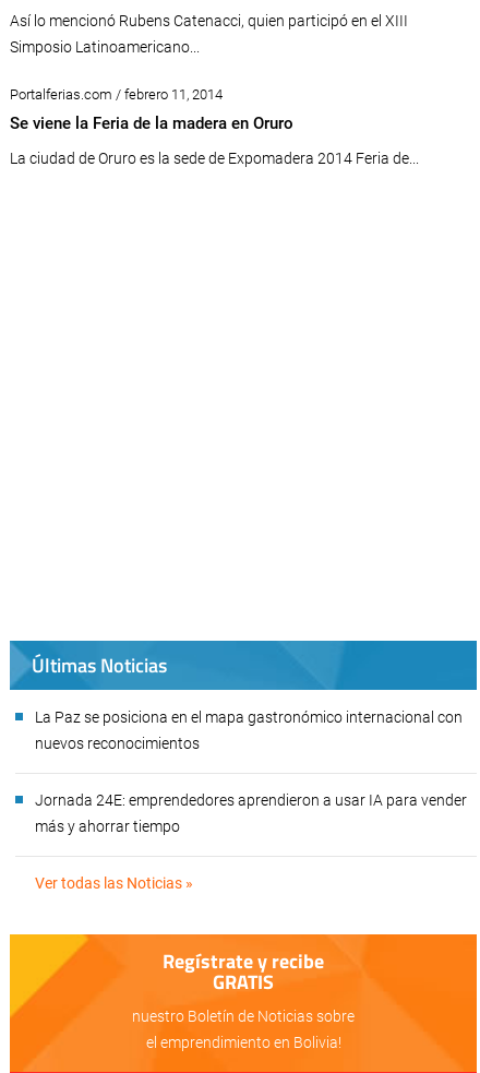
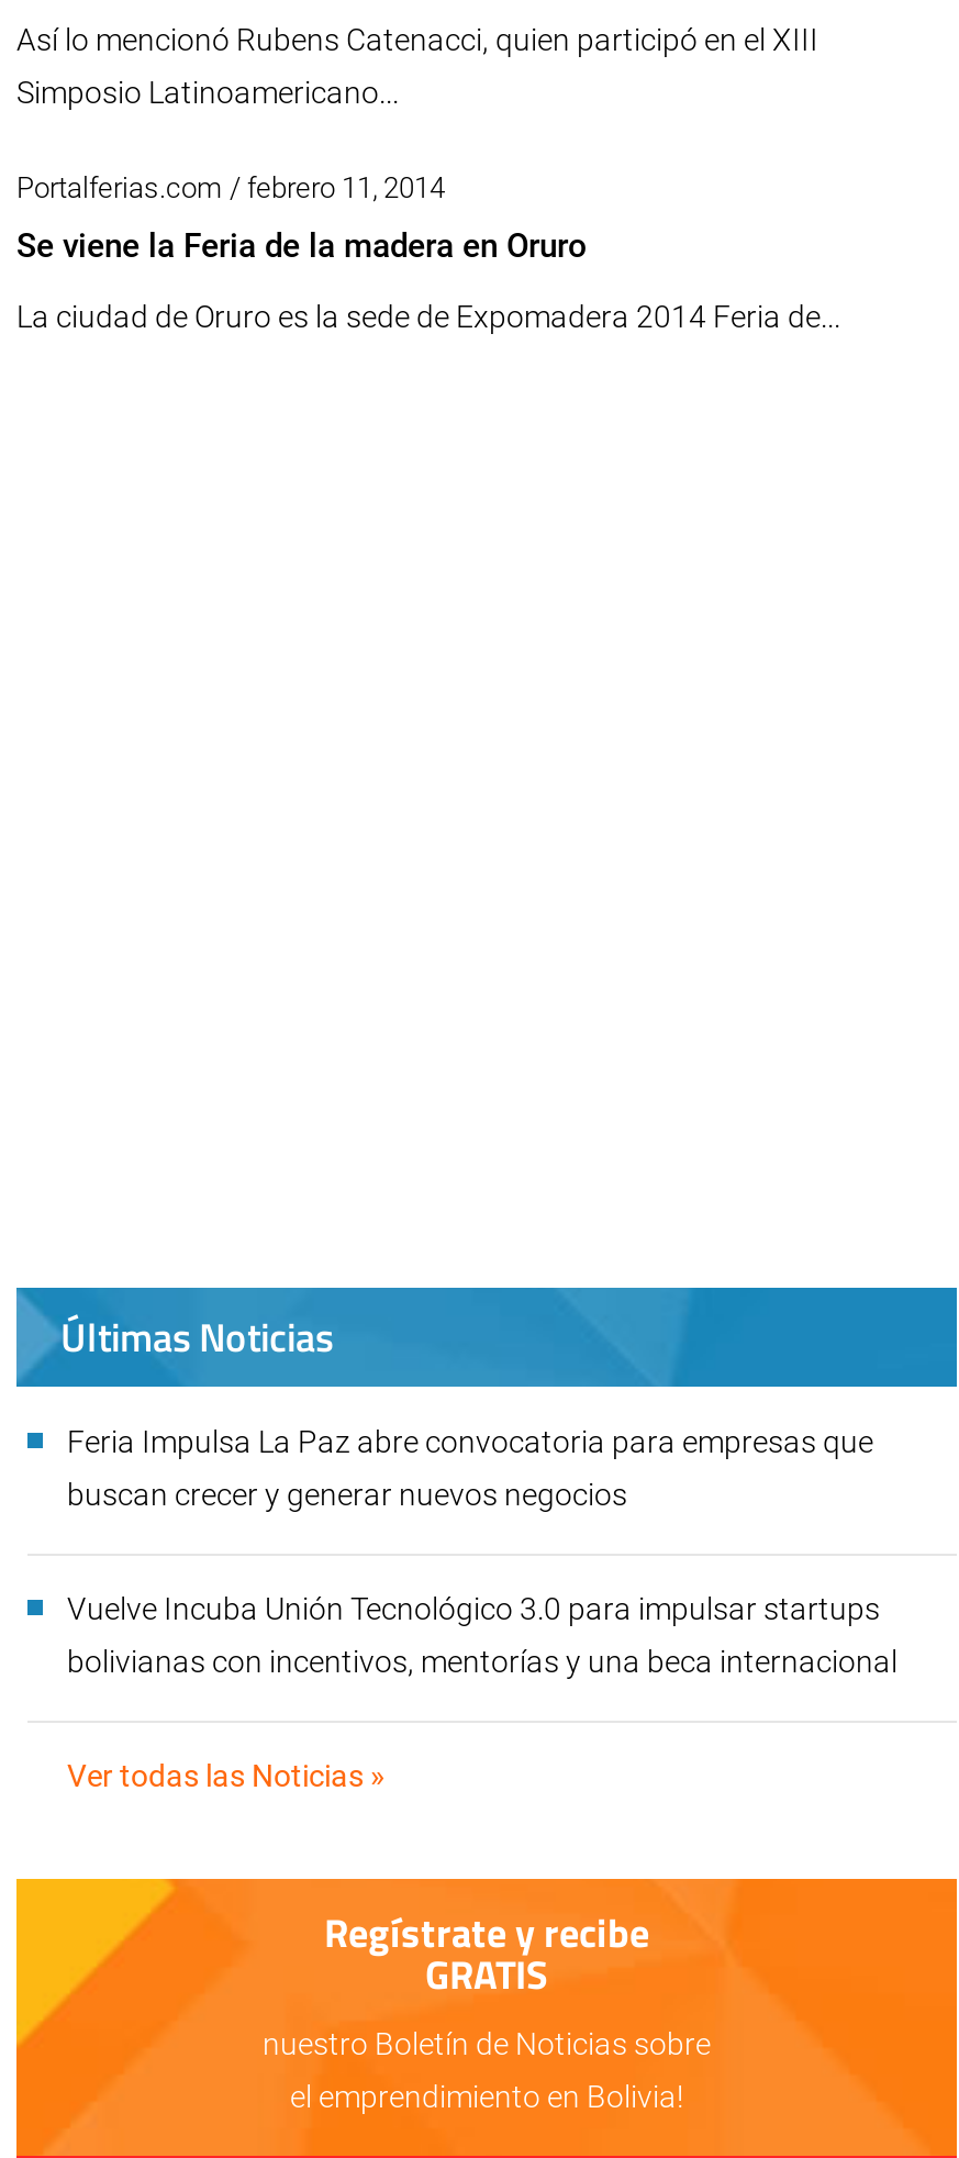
- La Paz se posiciona en el mapa gastronómico internacional con
+ Feria Impulsa La Paz abre convocatoria para empresas que

- nuevos reconocimientos
+ buscan crecer y generar nuevos negocios

- Jornada 24E: emprendedores aprendieron a usar IA para vender
+ Vuelve Incuba Unión Tecnológico 3.0 para impulsar startups

- más y ahorrar tiempo
+ bolivianas con incentivos, mentorías y una beca internacional
